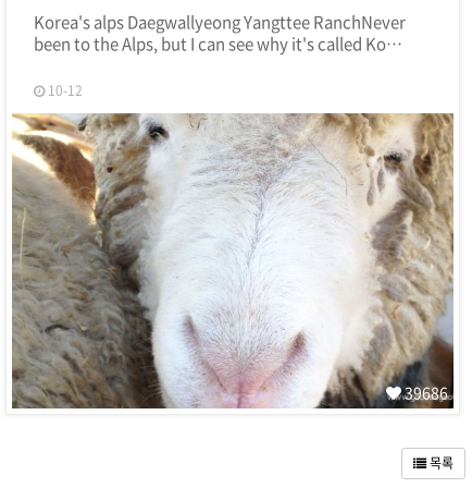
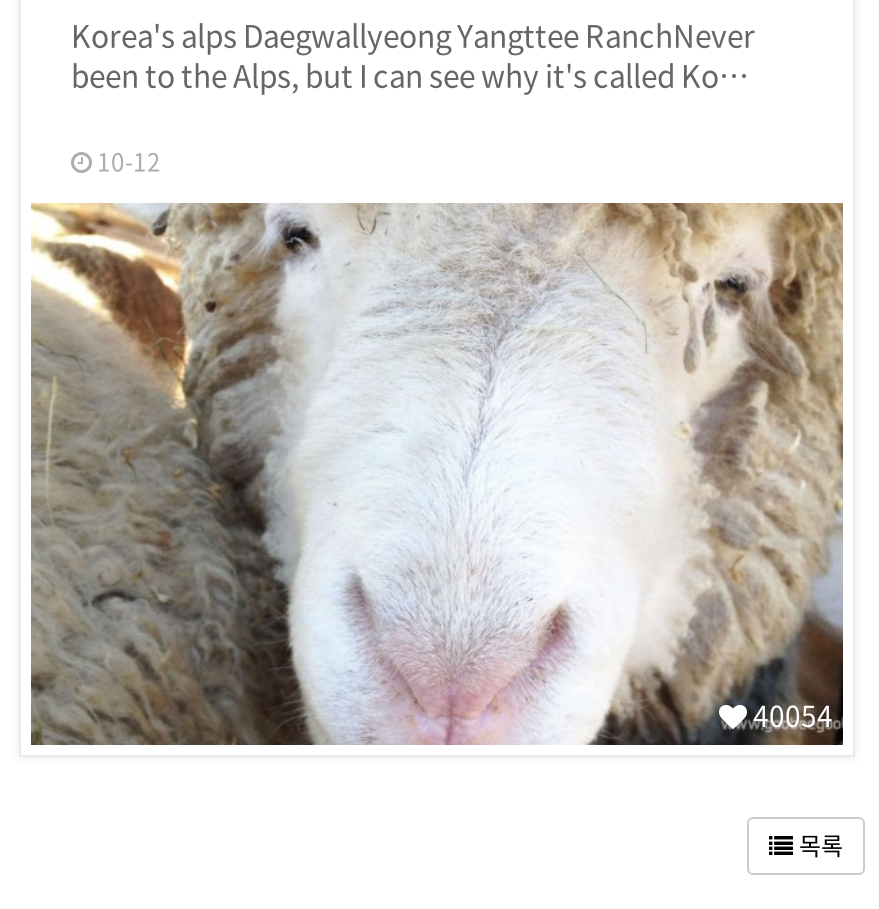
- 39686
+ 40054
